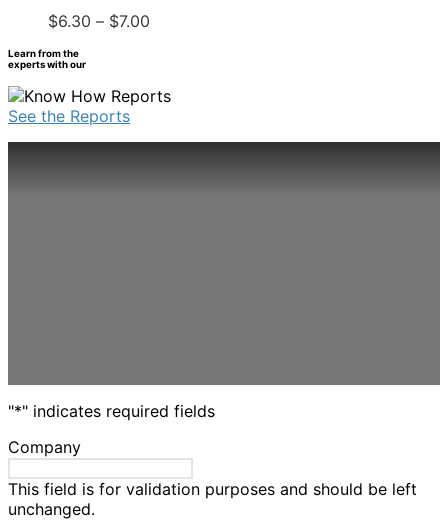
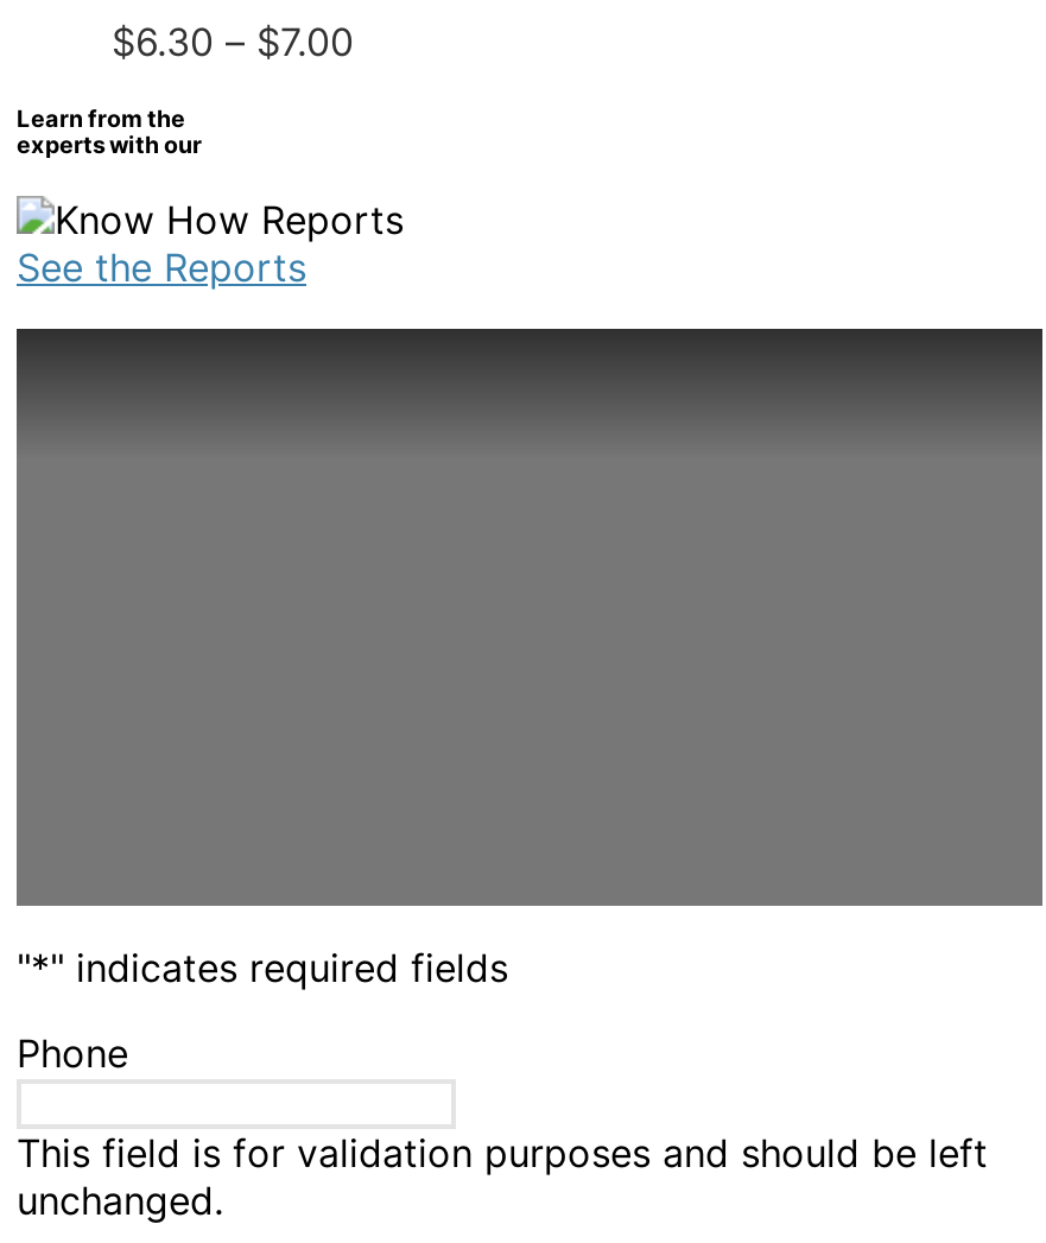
- Company
+ Phone
